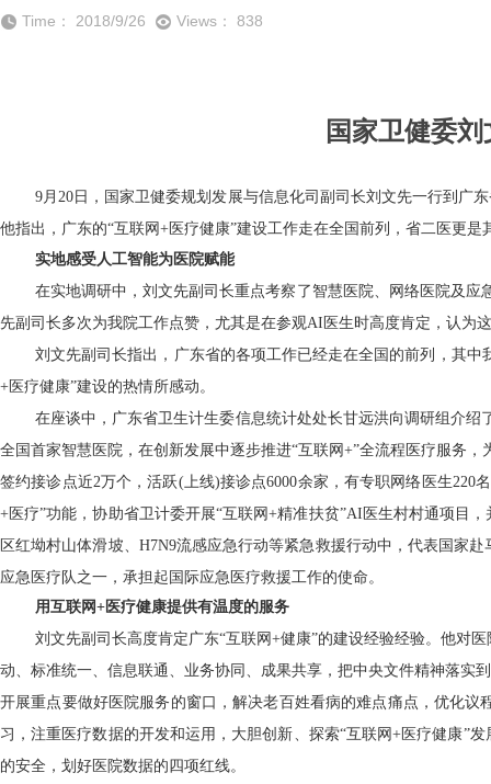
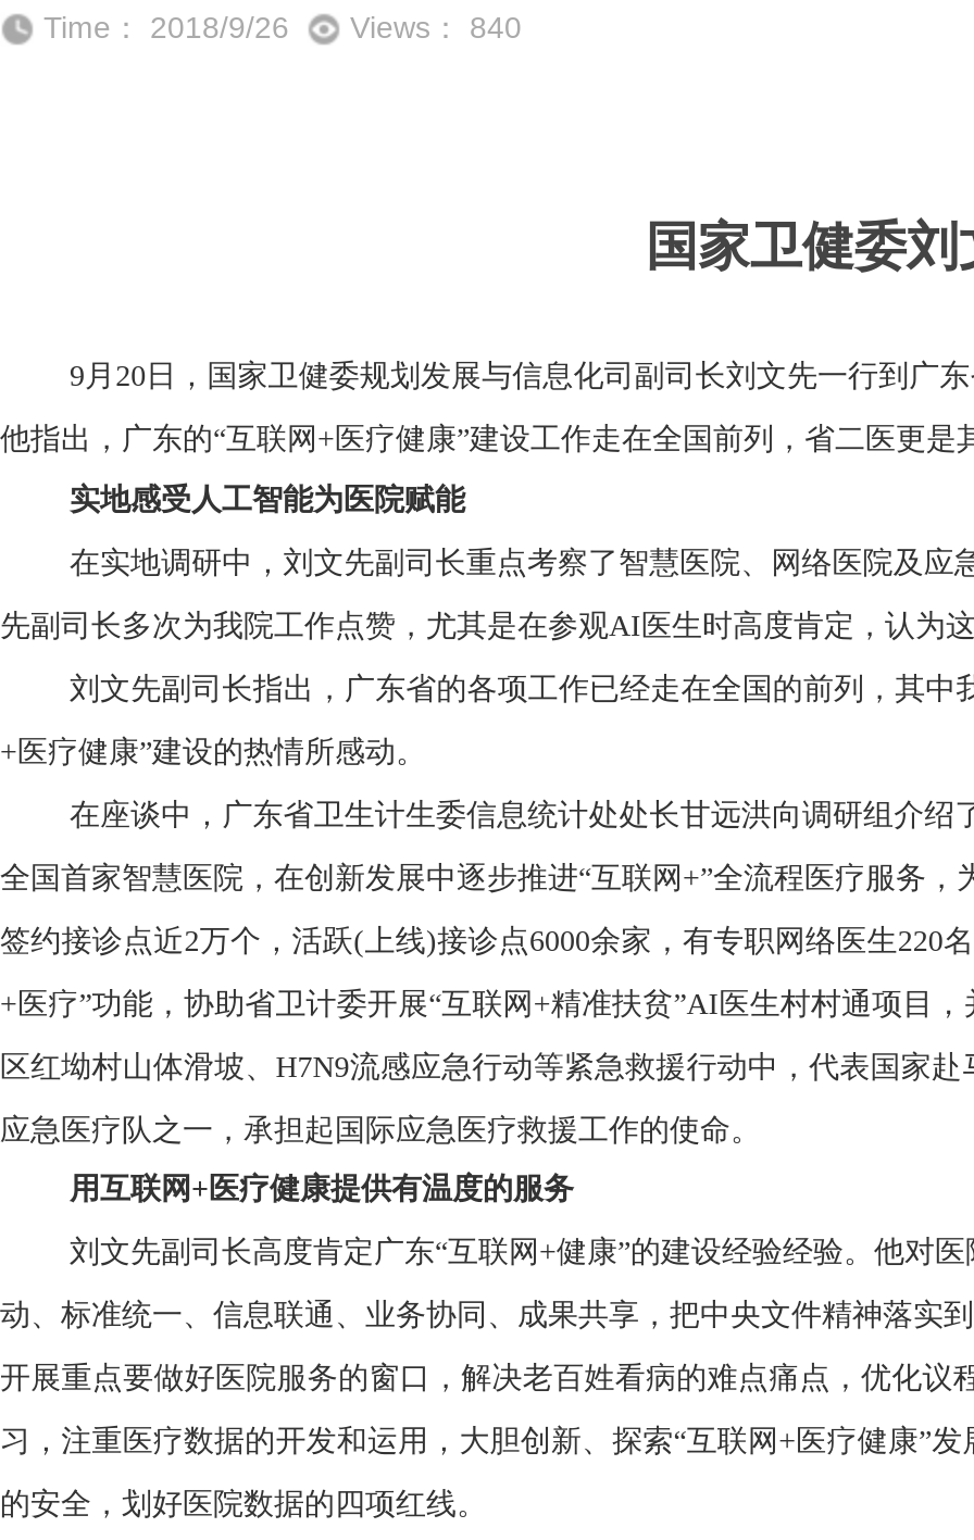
- Time： 2018/9/26 Views： 838
+ Time： 2018/9/26 Views： 840
